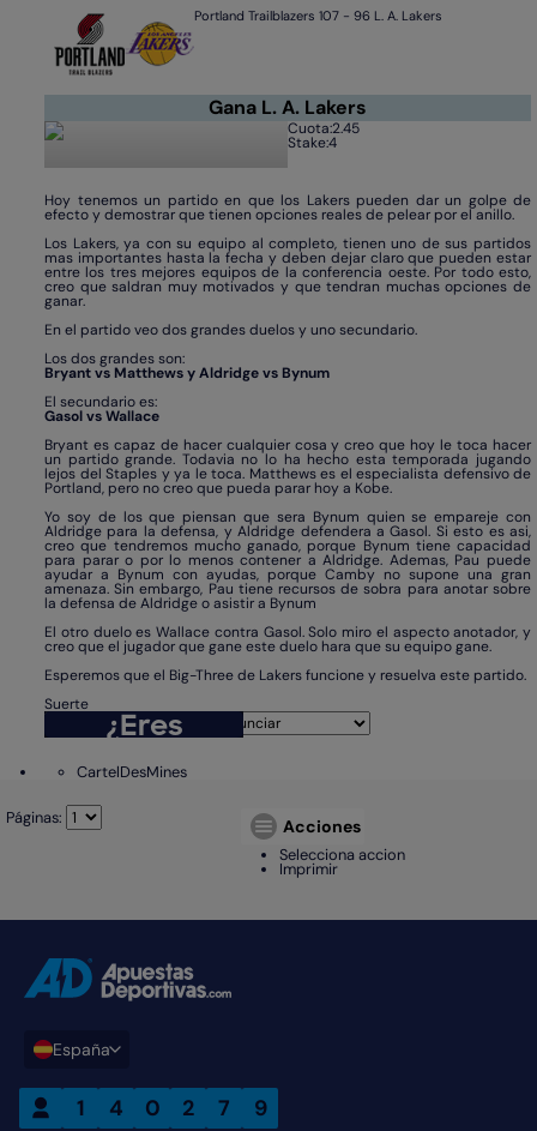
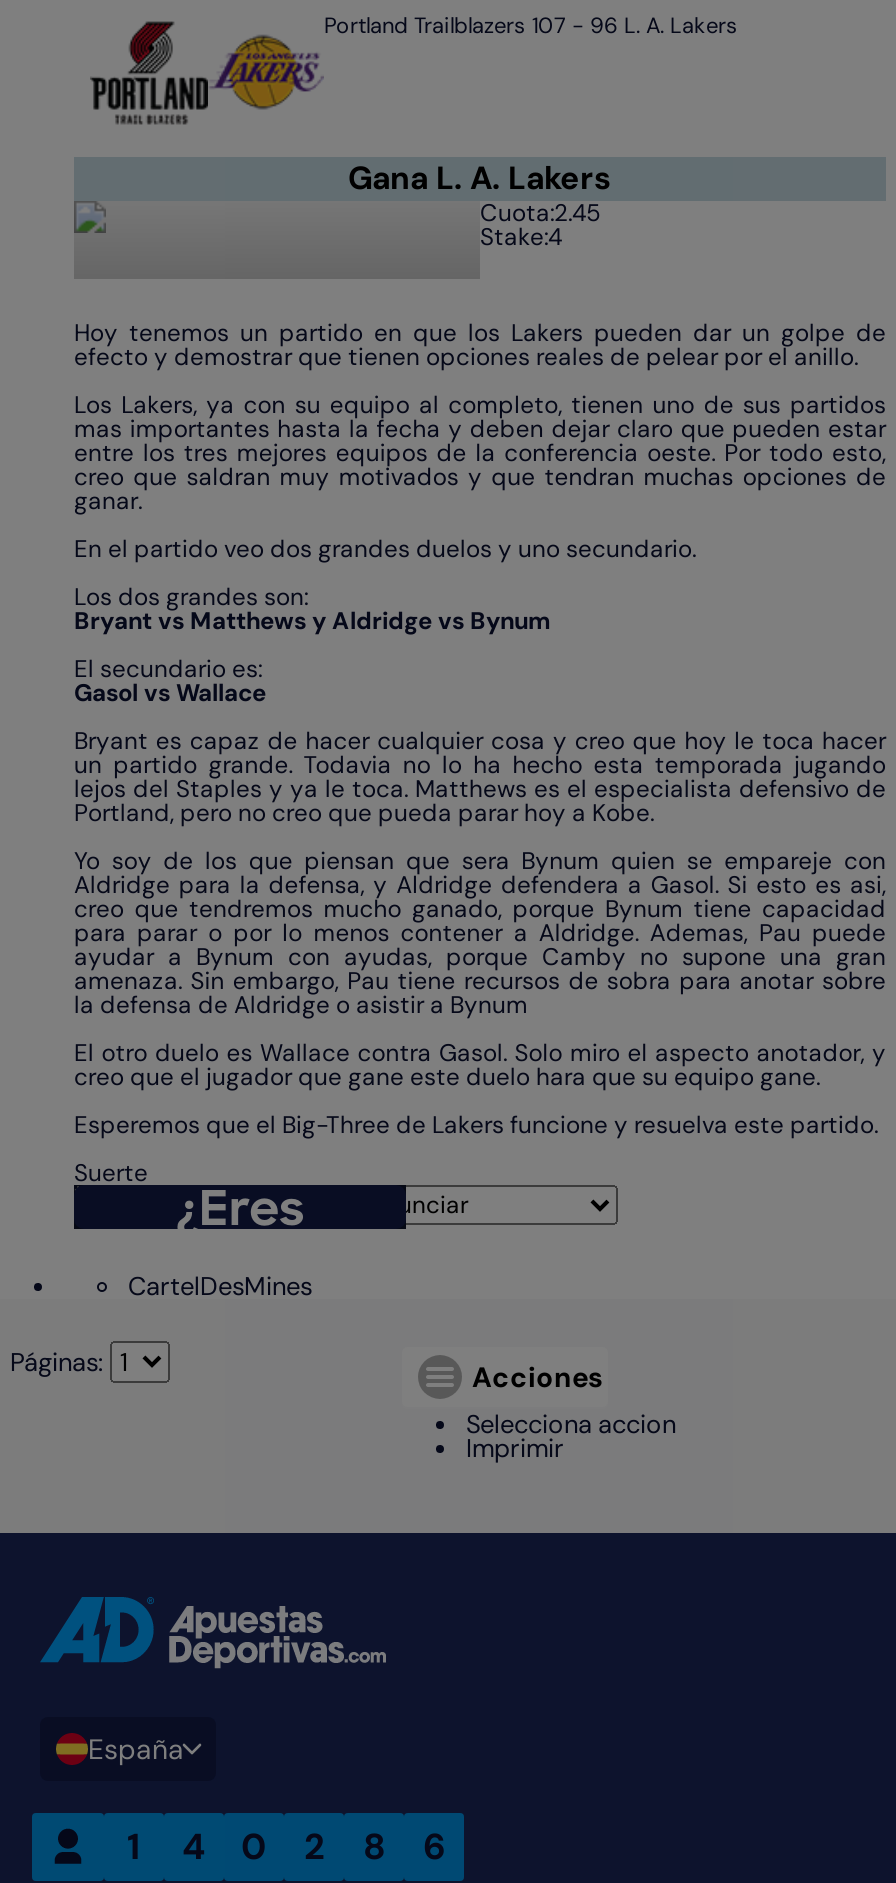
- 7
+ 8

- 9
+ 6
